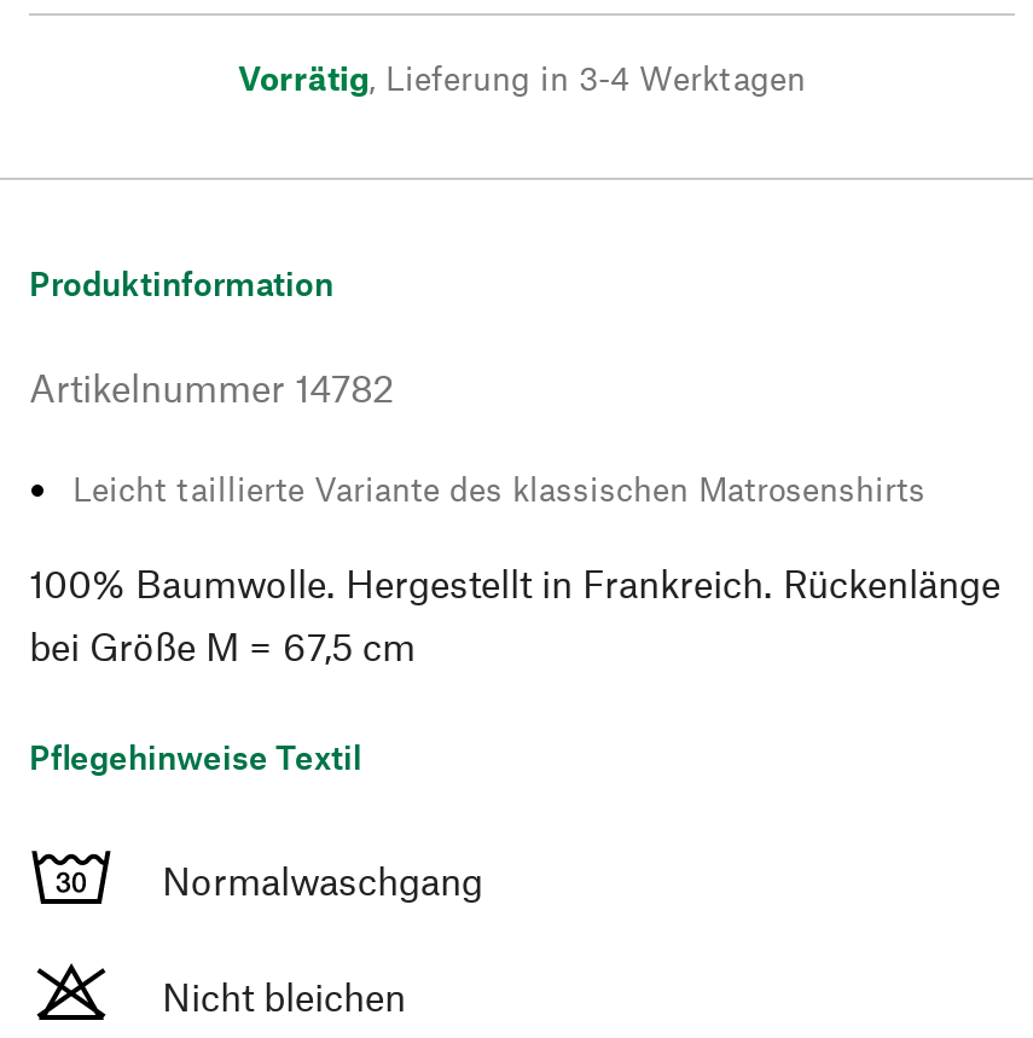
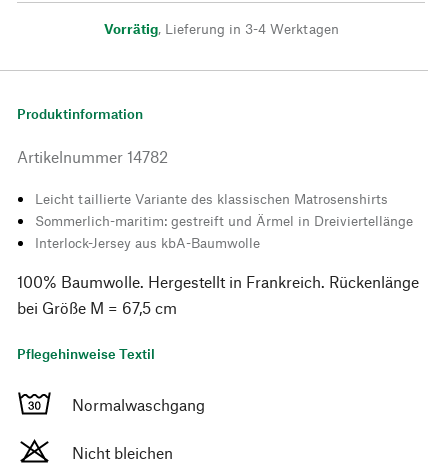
+ Sommerlich-maritim: gestreift und Ärmel in Dreiviertellänge
+ Interlock-Jersey aus kbA-Baumwolle
